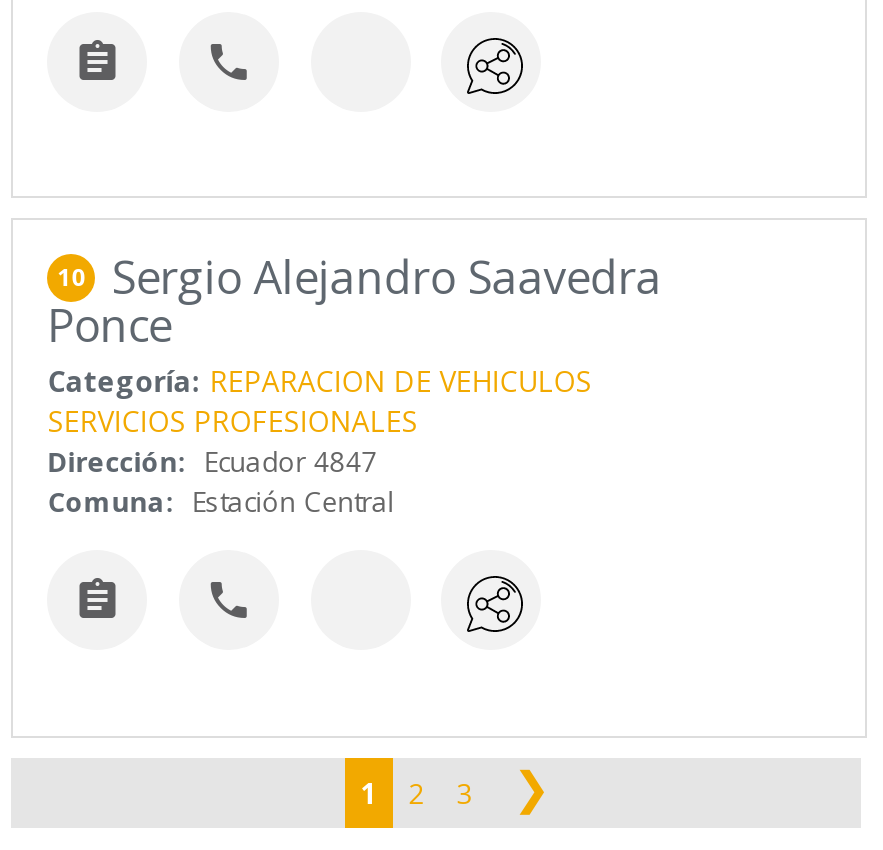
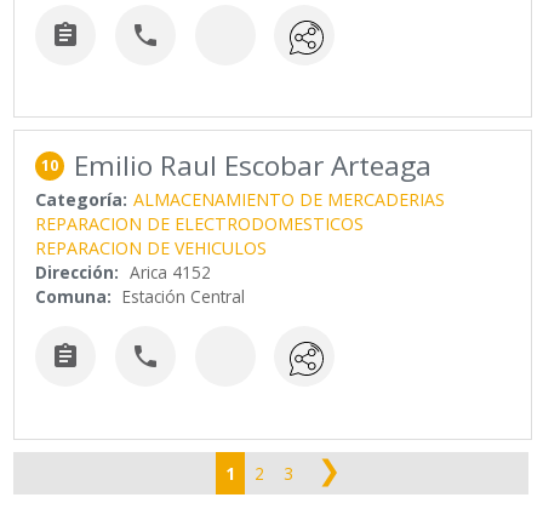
- Sergio Alejandro Saavedra
- Ponce
- Categoría: REPARACION DE VEHICULOS
- SERVICIOS PROFESIONALES
- Dirección: Ecuador 4847
+ Emilio Raul Escobar Arteaga
+ Categoría: ALMACENAMIENTO DE MERCADERIAS
+ REPARACION DE ELECTRODOMESTICOS
+ REPARACION DE VEHICULOS
+ Dirección: Arica 4152
